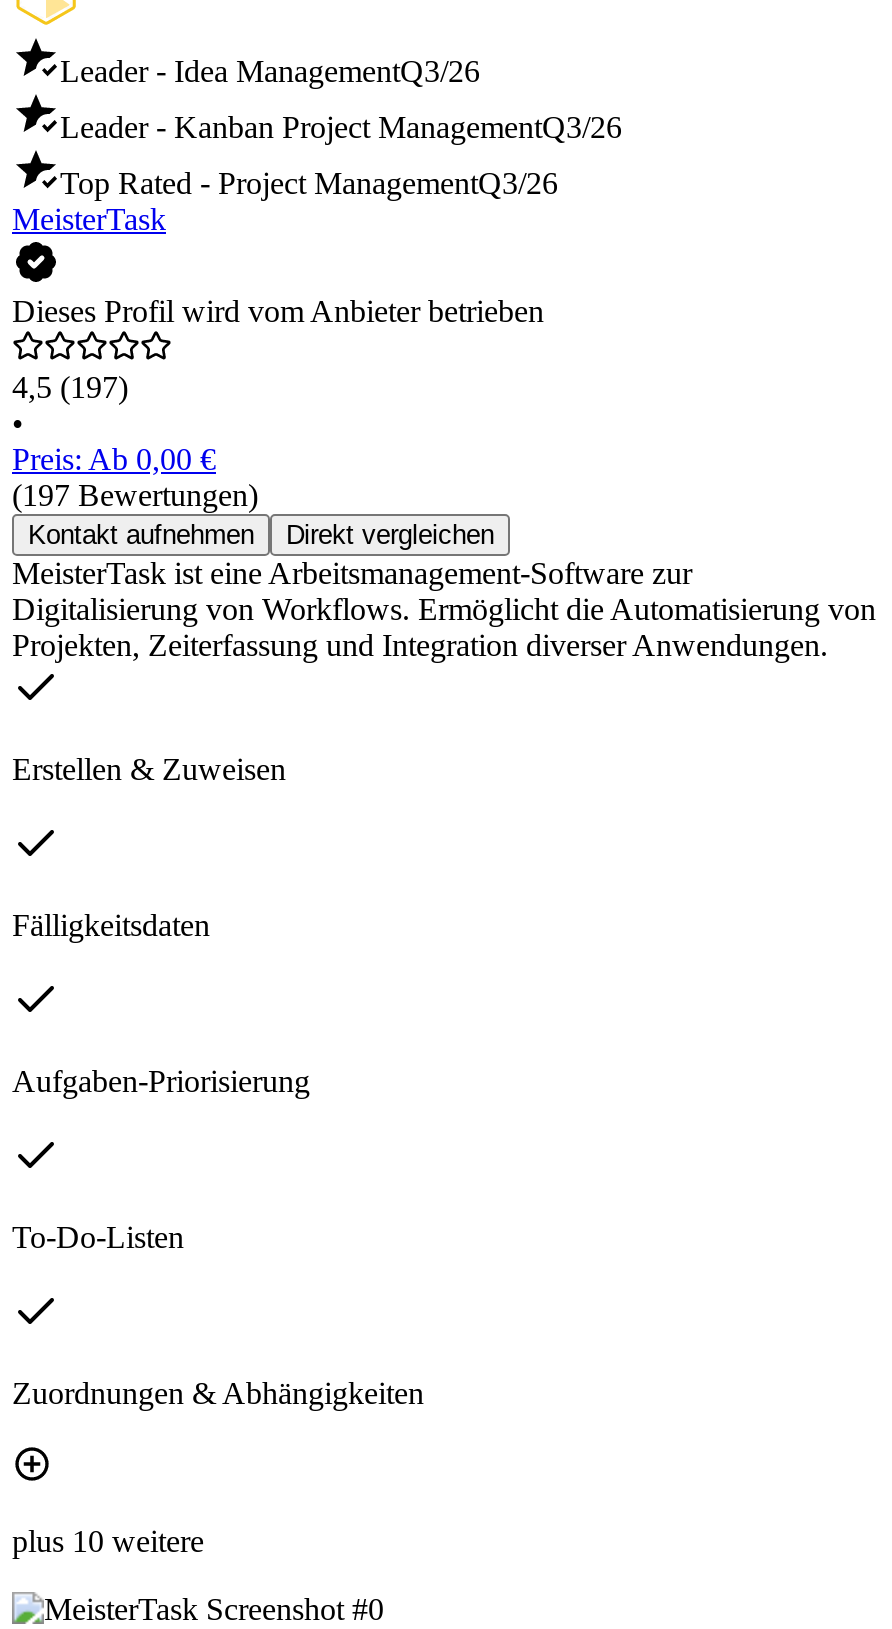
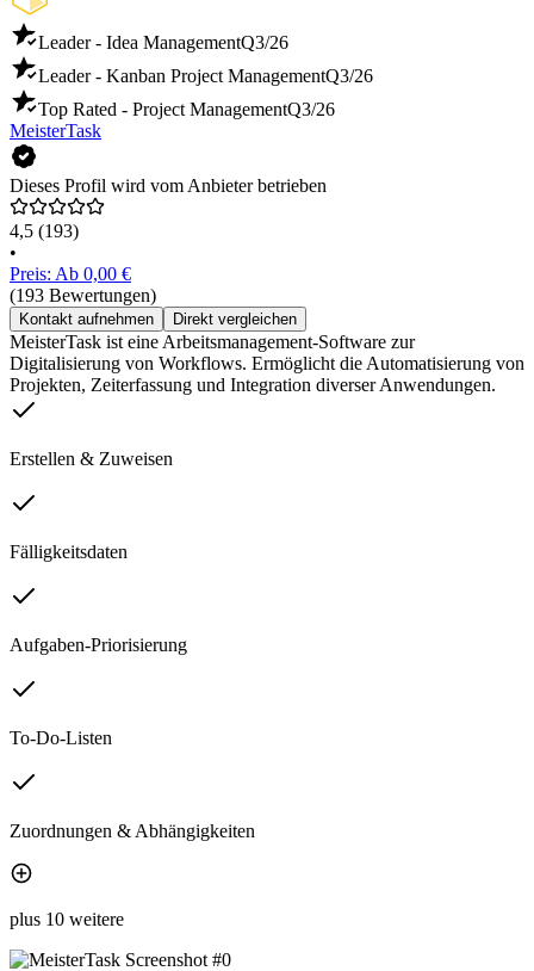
- 4,5 (197)
+ 4,5 (193)

- (197 Bewertungen)
+ (193 Bewertungen)
